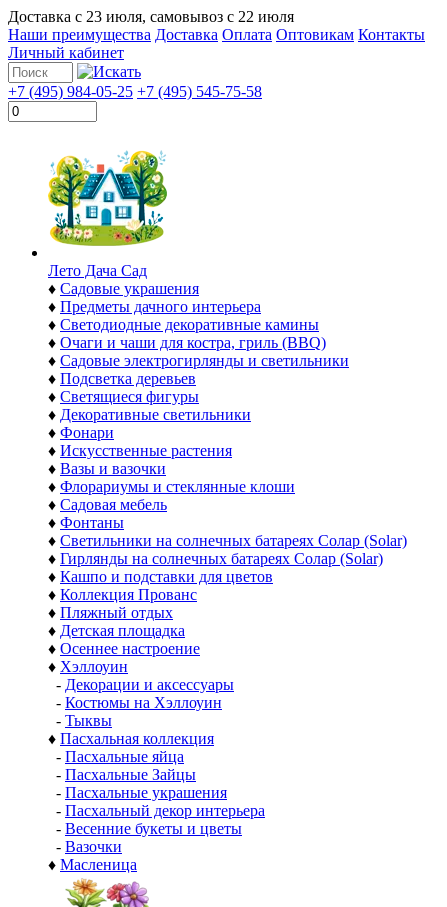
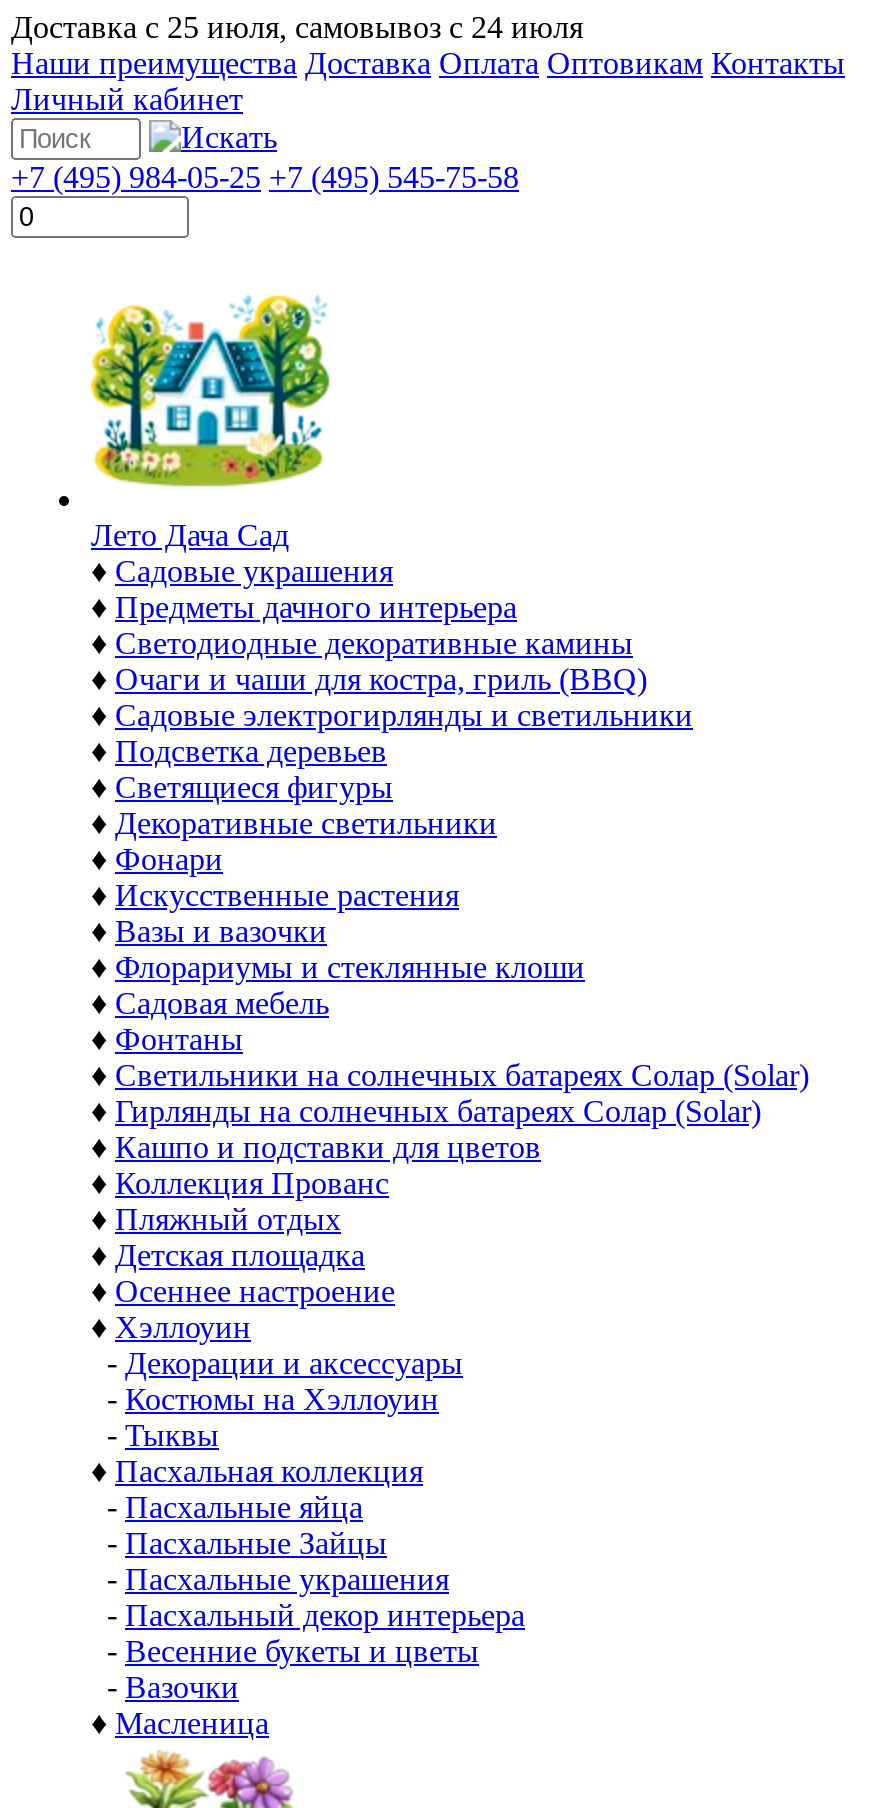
- Доставка с 23 июля, самовывоз с 22 июля
+ Доставка с 25 июля, самовывоз с 24 июля
